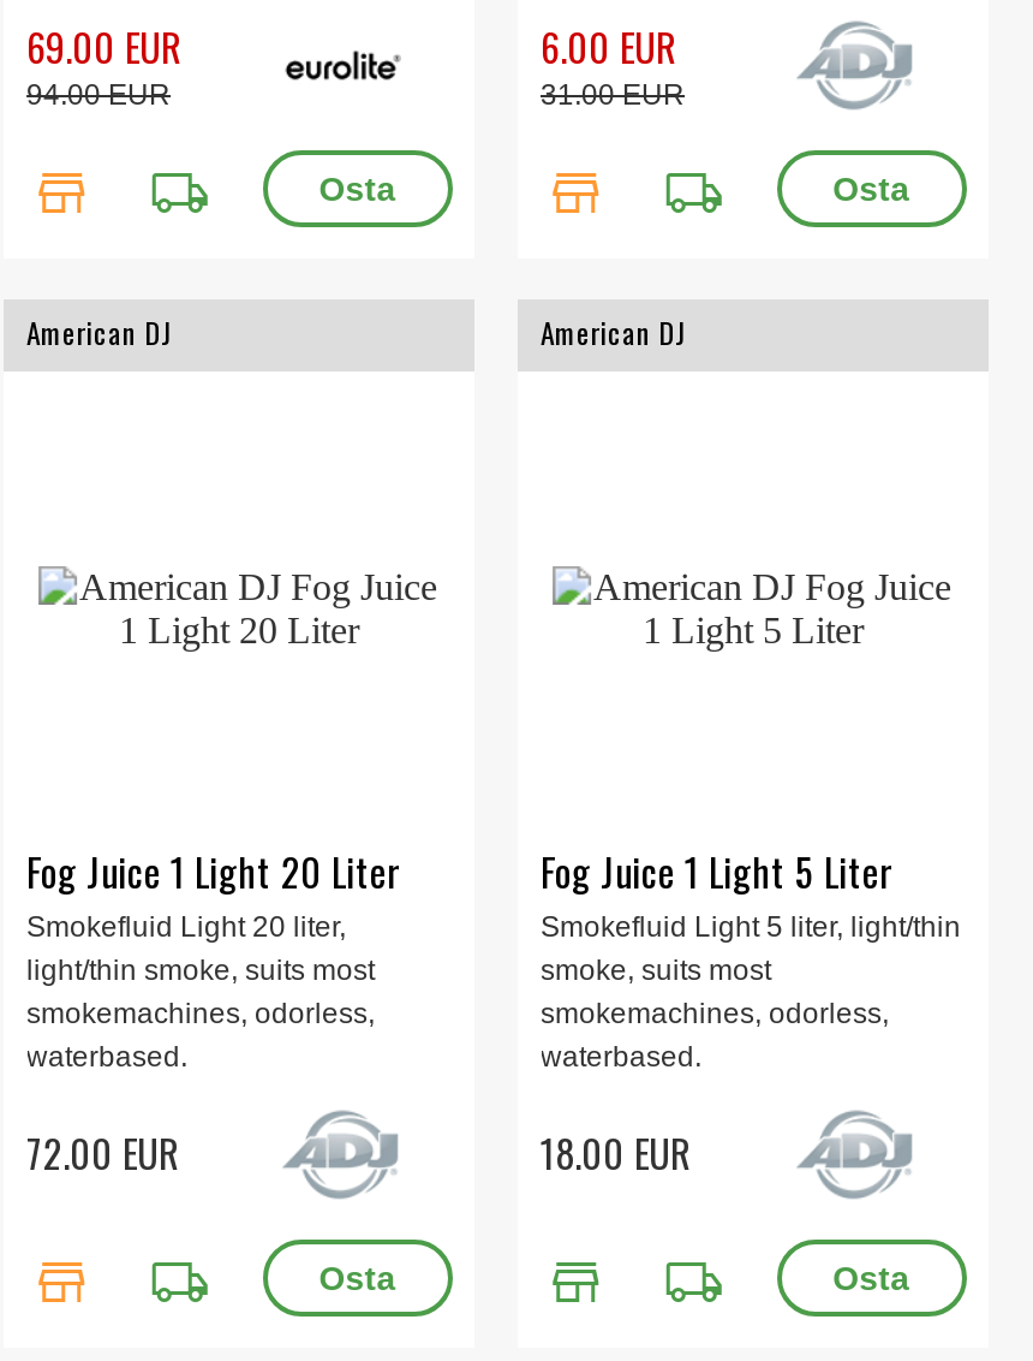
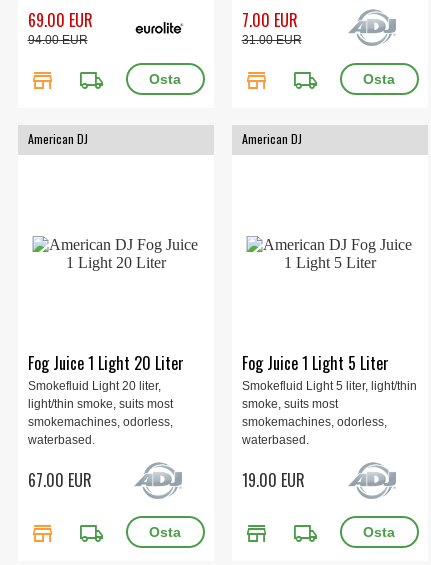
- 6.00 EUR
+ 7.00 EUR

- 72.00 EUR
+ 67.00 EUR

- 18.00 EUR
+ 19.00 EUR
